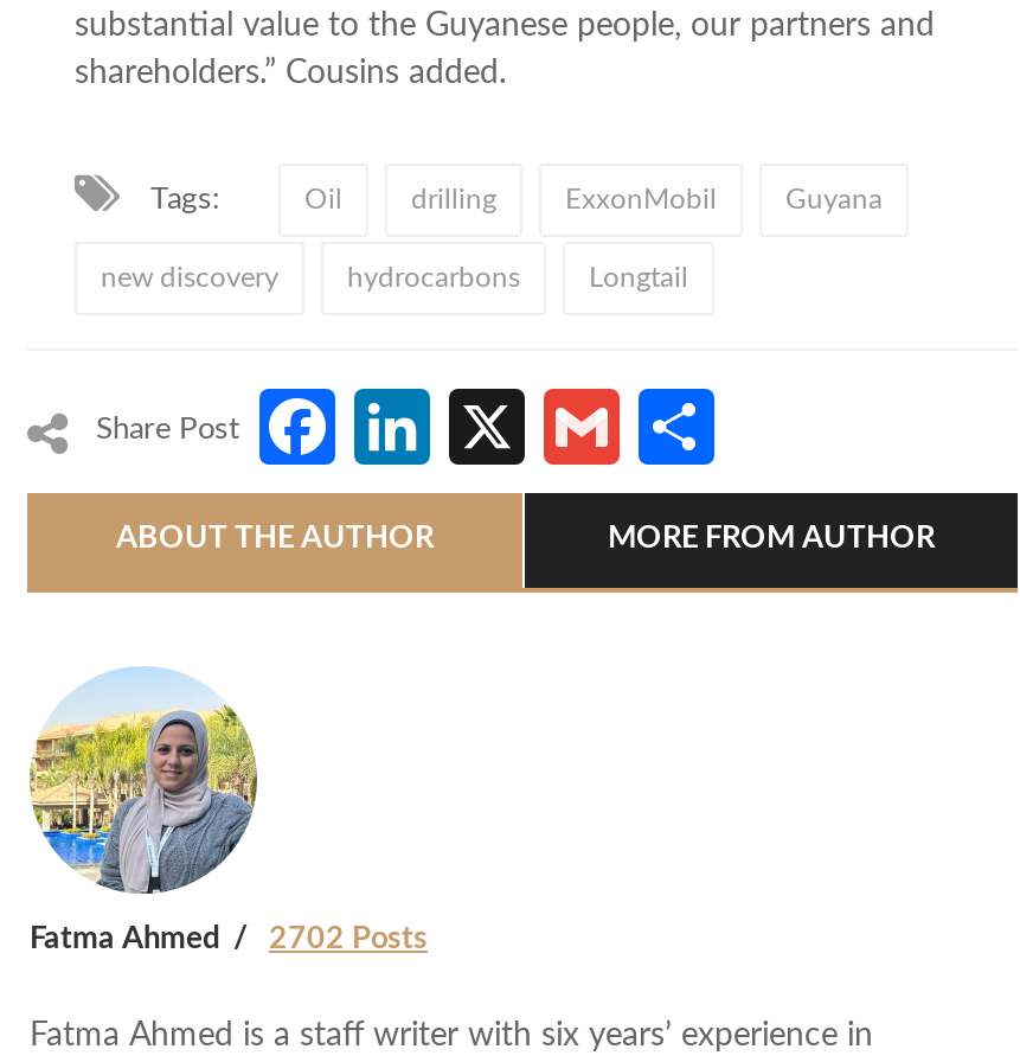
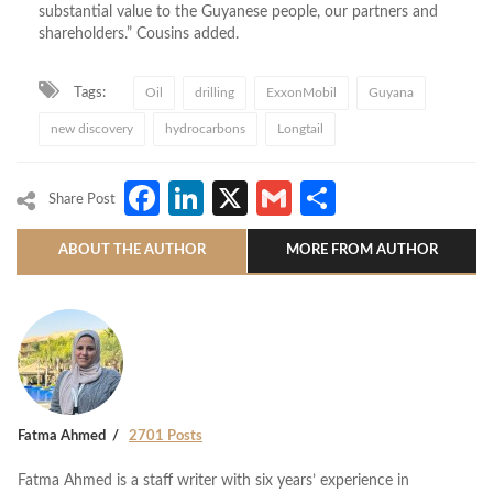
- Fatma Ahmed 2702 Posts
+ Fatma Ahmed 2701 Posts
